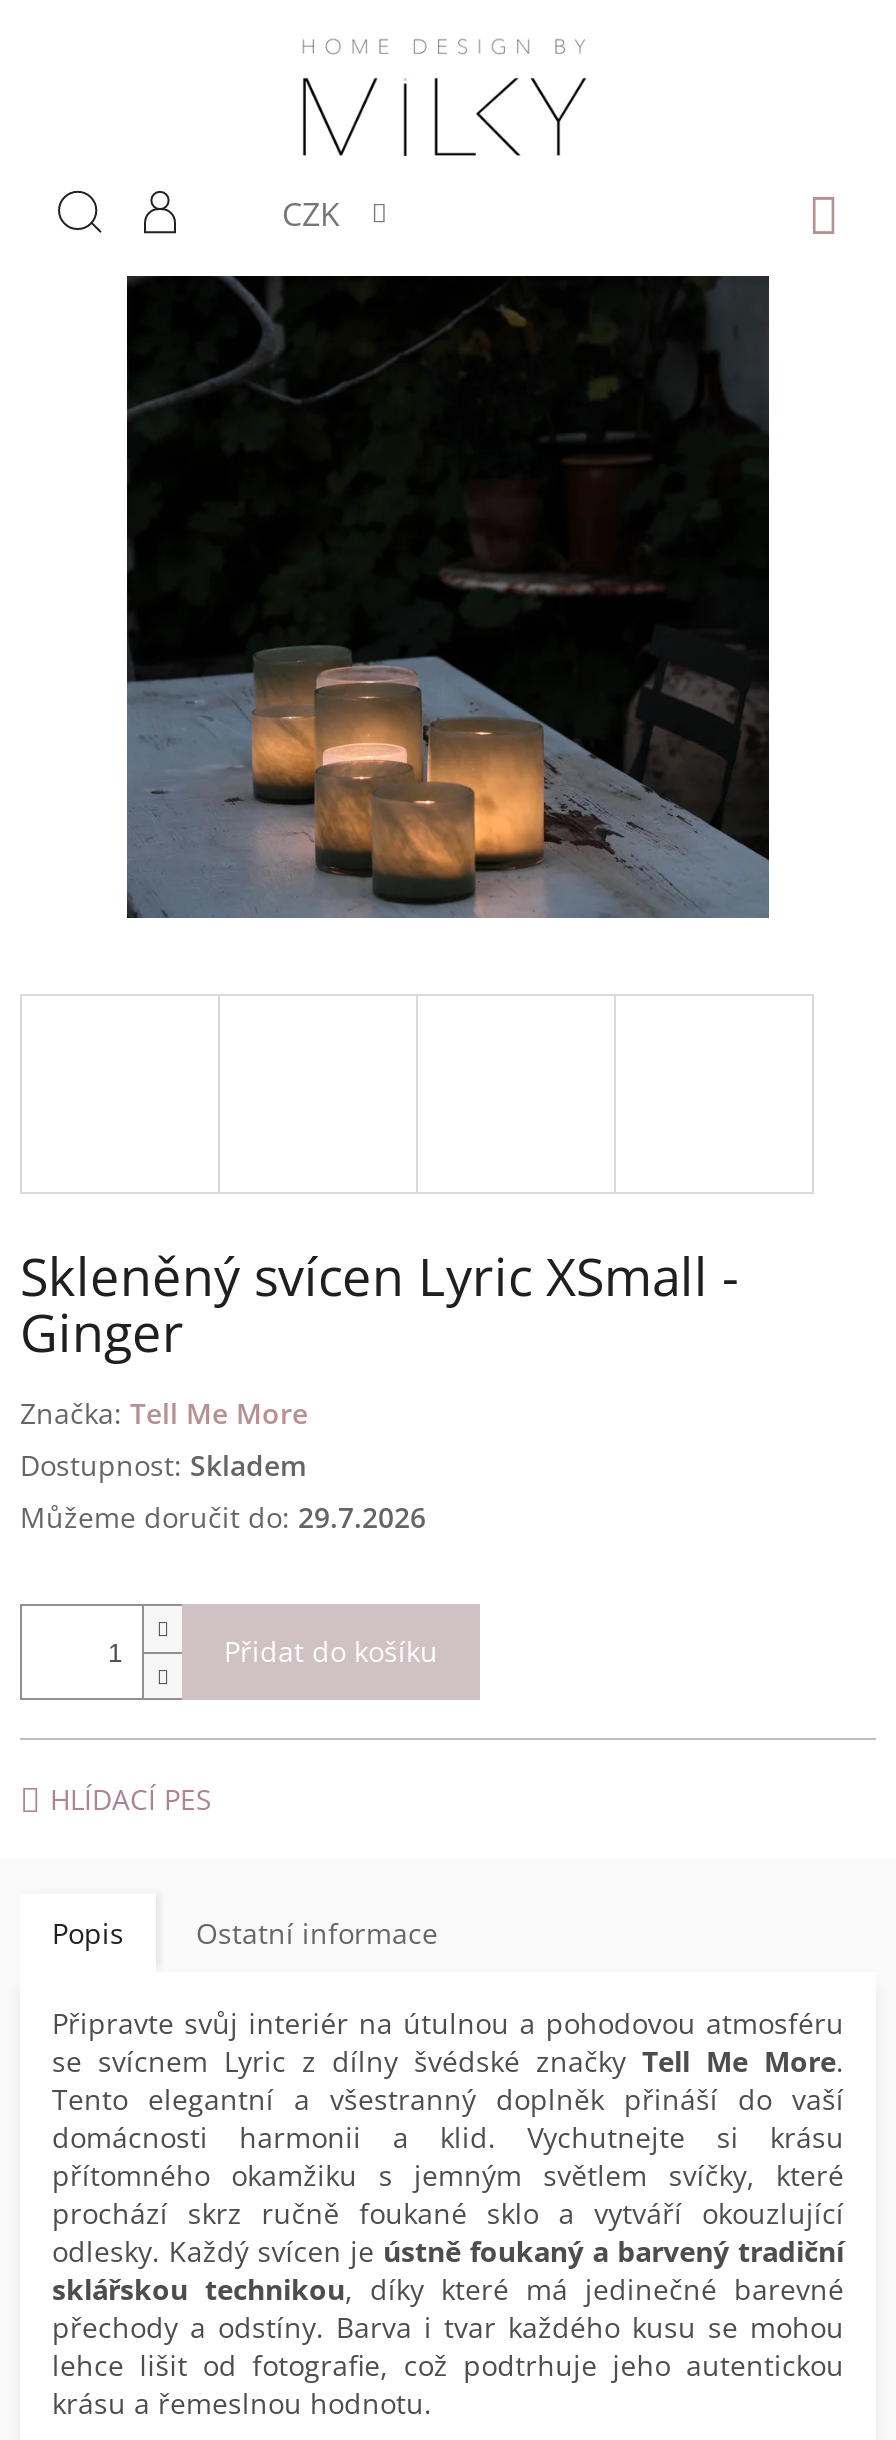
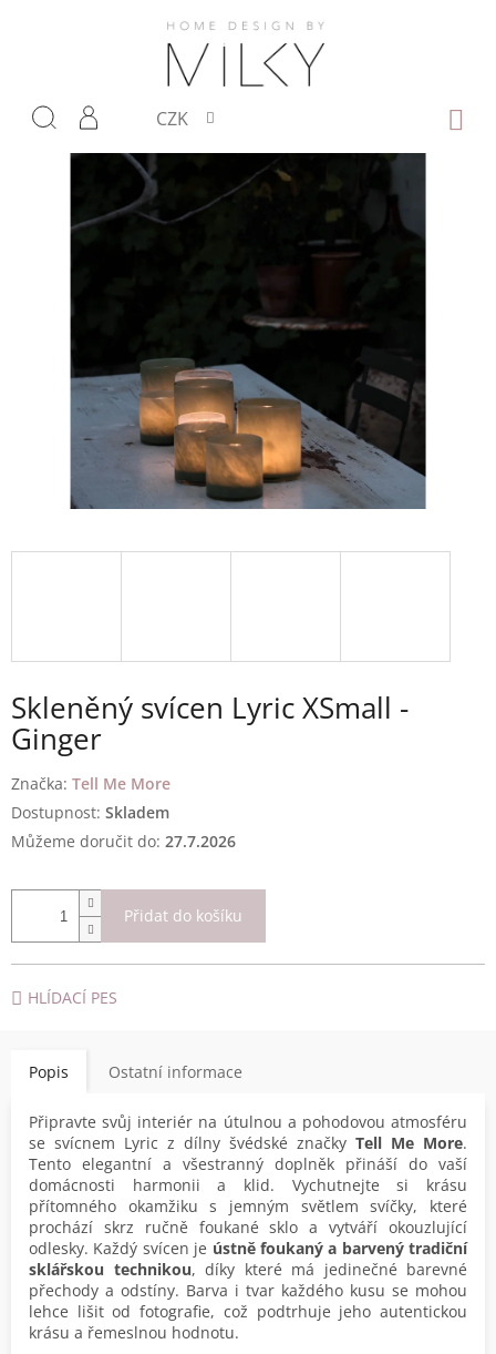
- Můžeme doručit do: 29.7.2026
+ Můžeme doručit do: 27.7.2026
